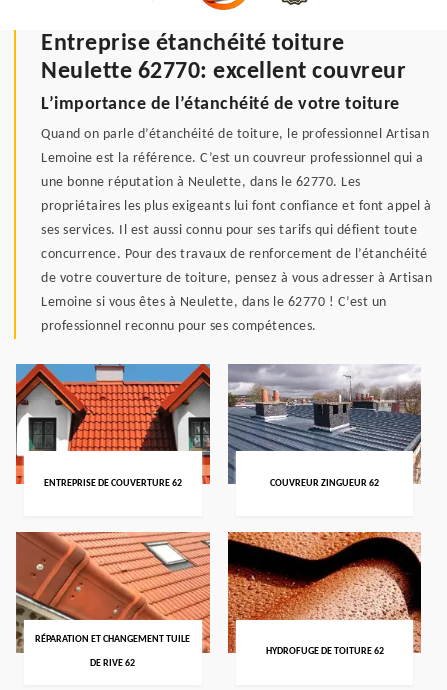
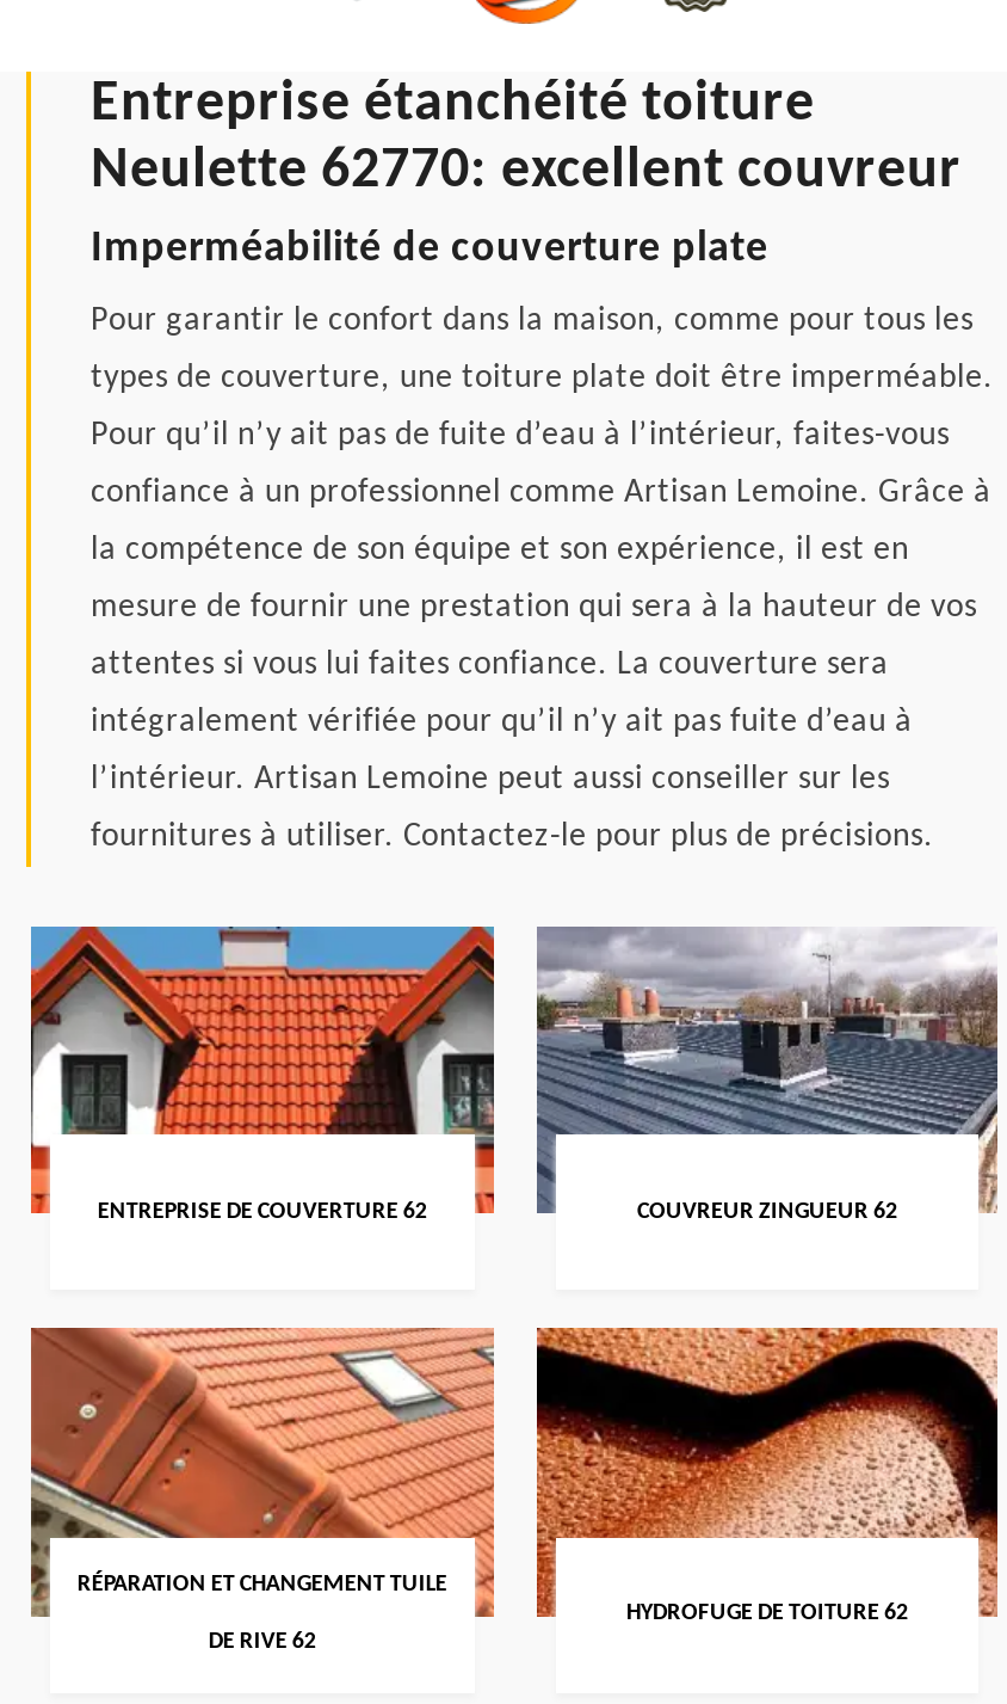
- L’importance de l’étanchéité de votre toiture
- Quand on parle d’étanchéité de toiture, le professionnel Artisan
- Lemoine est la référence. C’est un couvreur professionnel qui a
- une bonne réputation à Neulette, dans le 62770. Les
- propriétaires les plus exigeants lui font confiance et font appel à
- ses services. Il est aussi connu pour ses tarifs qui défient toute
- concurrence. Pour des travaux de renforcement de l’étanchéité
- de votre couverture de toiture, pensez à vous adresser à Artisan
- Lemoine si vous êtes à Neulette, dans le 62770 ! C’est un
- professionnel reconnu pour ses compétences.
+ Imperméabilité de couverture plate
+ Pour garantir le confort dans la maison, comme pour tous les
+ types de couverture, une toiture plate doit être imperméable.
+ Pour qu’il n’y ait pas de fuite d’eau à l’intérieur, faites-vous
+ confiance à un professionnel comme Artisan Lemoine. Grâce à
+ la compétence de son équipe et son expérience, il est en
+ mesure de fournir une prestation qui sera à la hauteur de vos
+ attentes si vous lui faites confiance. La couverture sera
+ intégralement vérifiée pour qu’il n’y ait pas fuite d’eau à
+ l’intérieur. Artisan Lemoine peut aussi conseiller sur les
+ fournitures à utiliser. Contactez-le pour plus de précisions.
